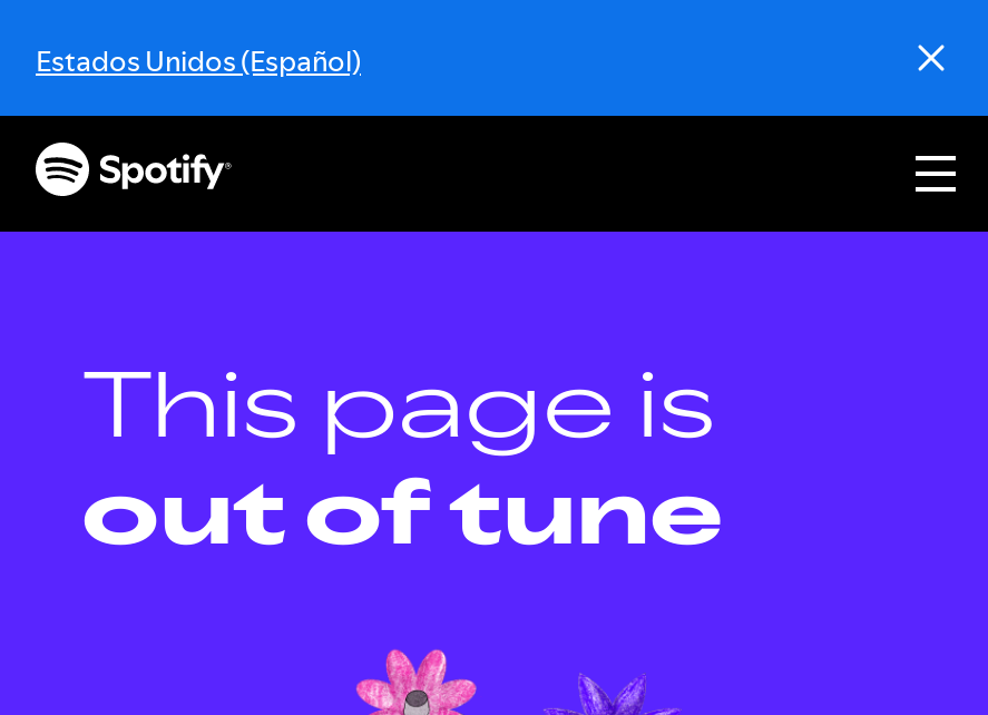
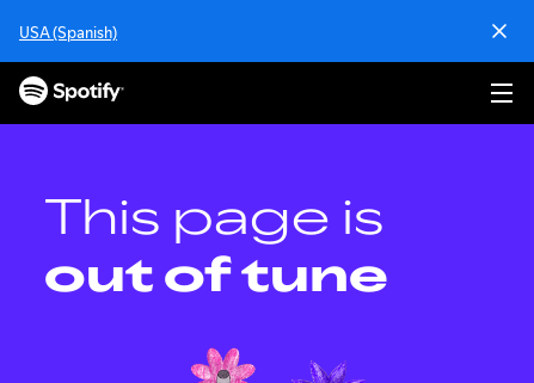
- Estados Unidos (Español)
+ USA (Spanish)
